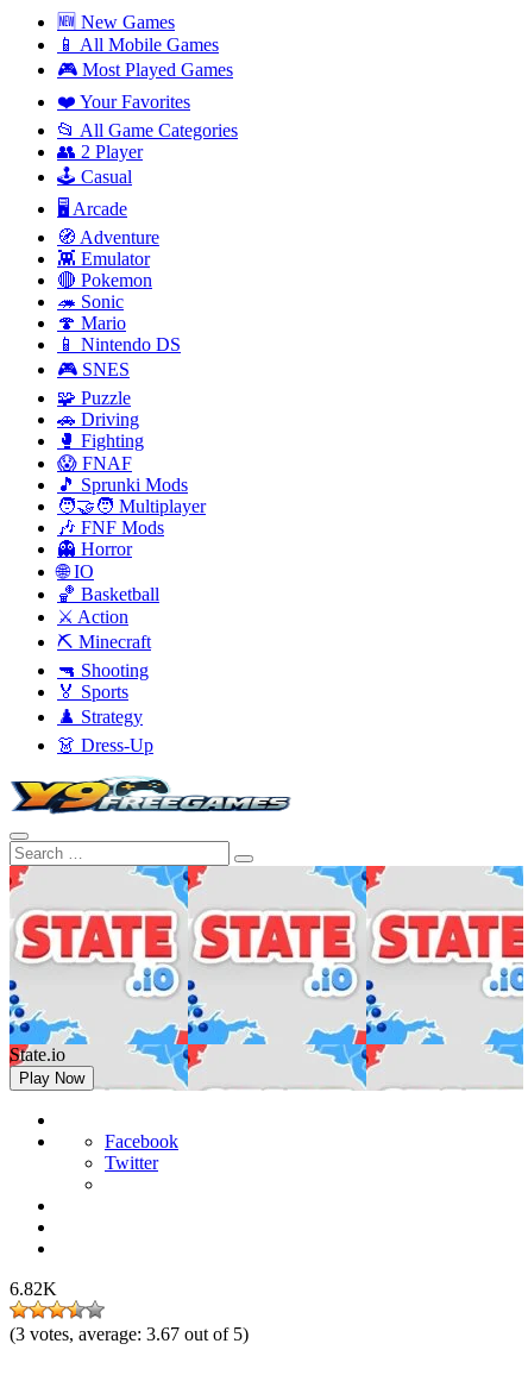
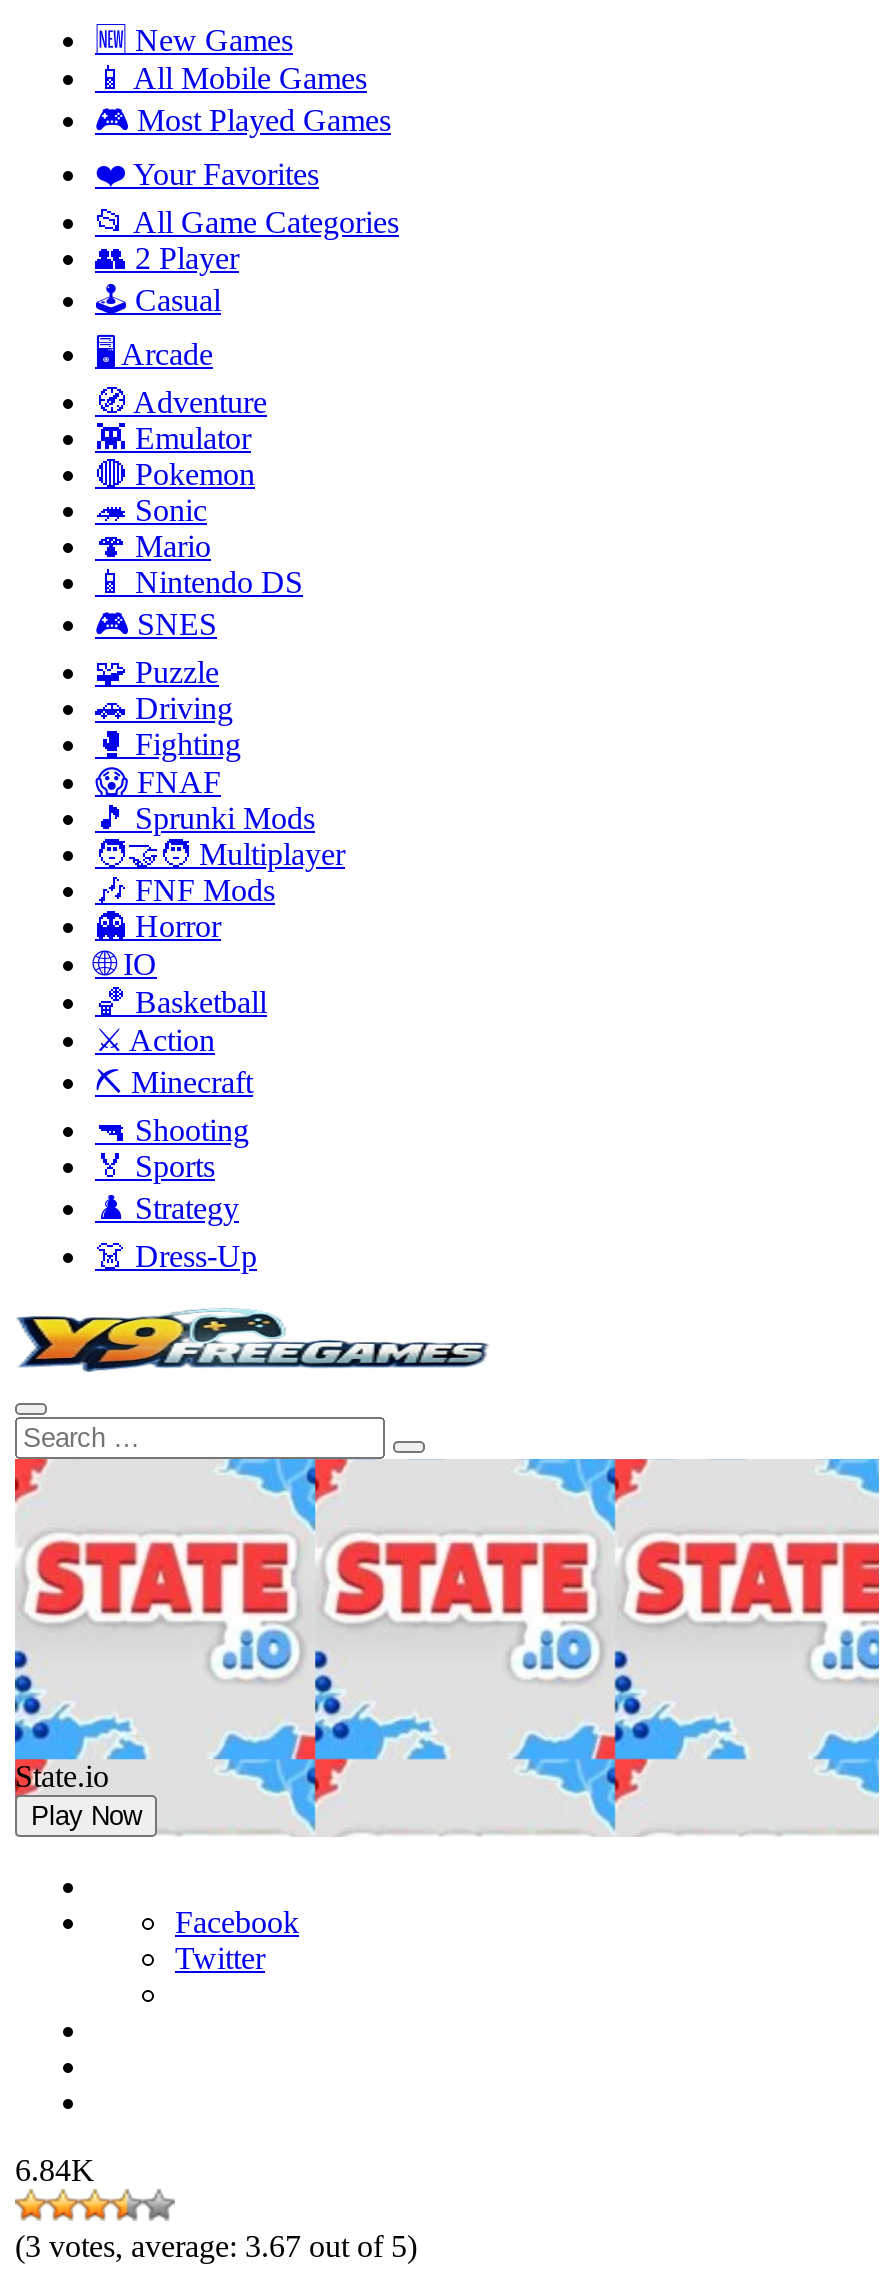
- 6.82K
+ 6.84K
